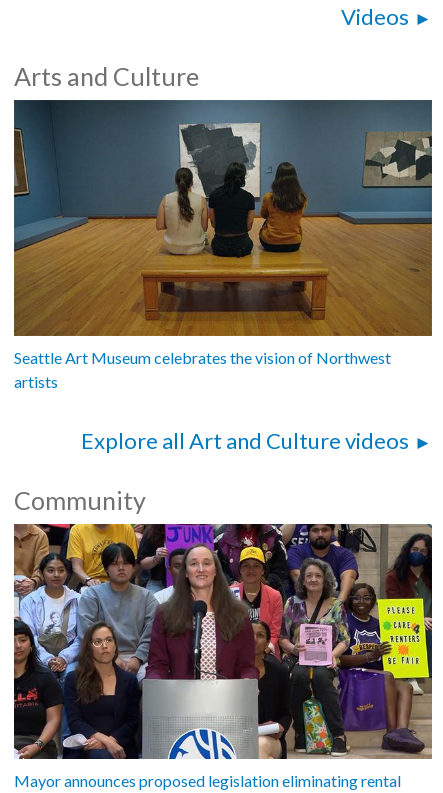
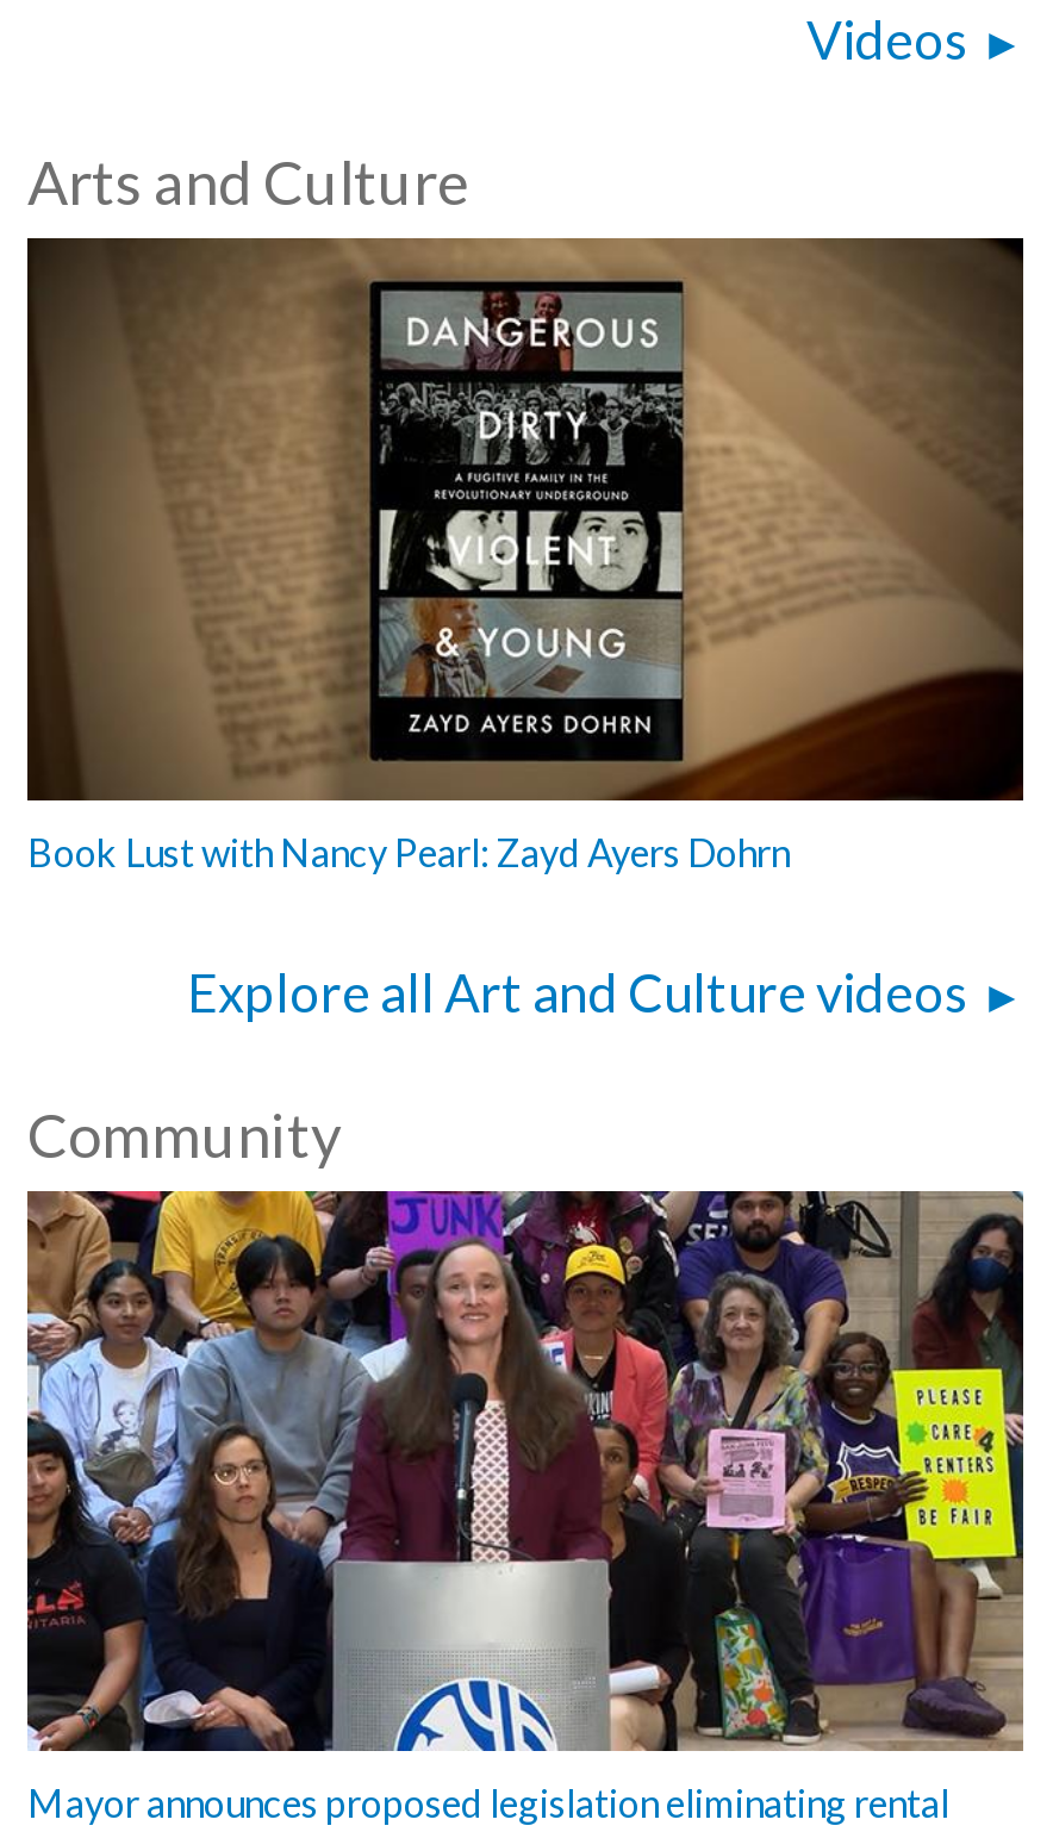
- [image]
- Seattle Art Museum celebrates the vision of Northwest
- artists
+ [image]
+ Book Lust with Nancy Pearl: Zayd Ayers Dohrn
